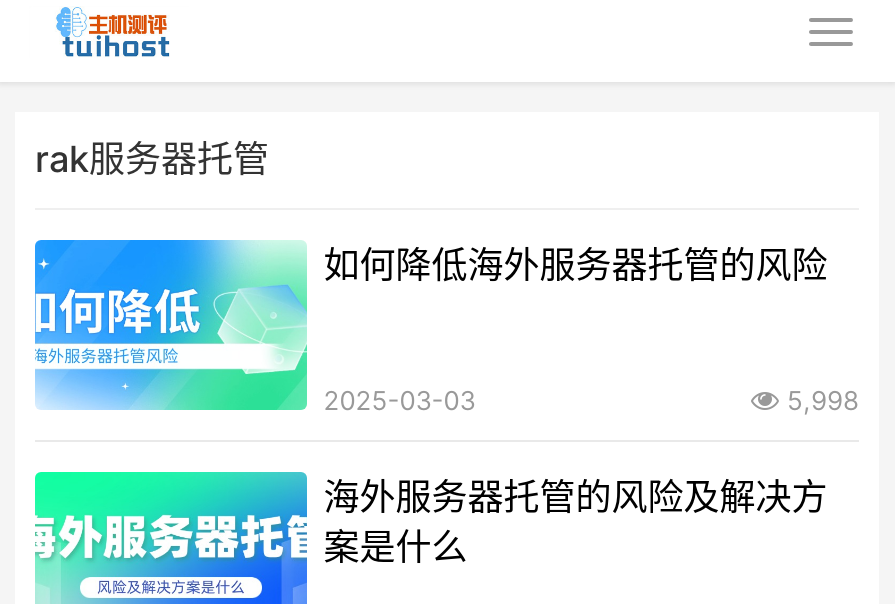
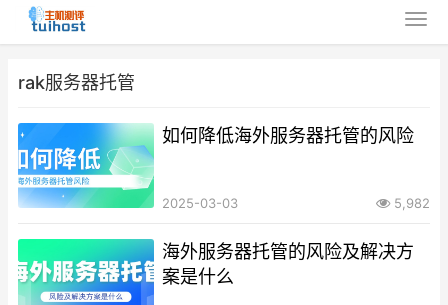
- 5,998
+ 5,982
